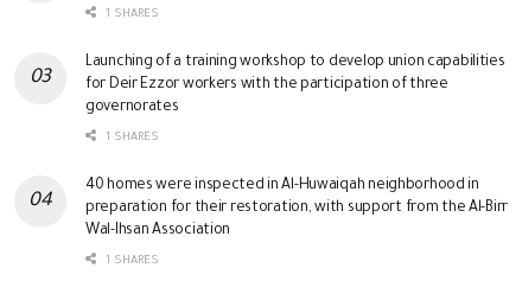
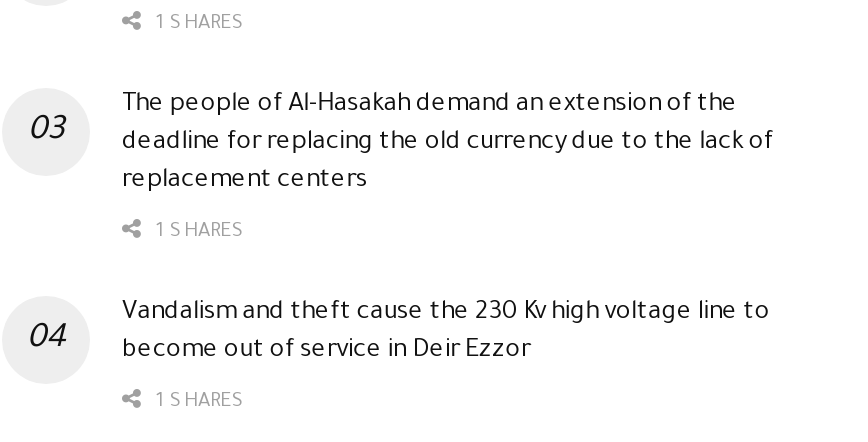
- Launching of a training workshop to develop union capabilities
- for Deir Ezzor workers with the participation of three
- governorates
+ The people of Al-Hasakah demand an extension of the
+ deadline for replacing the old currency due to the lack of
+ replacement centers

- 40 homes were inspected in Al-Huwaiqah neighborhood in
- preparation for their restoration, with support from the Al-Birr
- Wal-Ihsan Association
+ Vandalism and theft cause the 230 Kv high voltage line to
+ become out of service in Deir Ezzor
